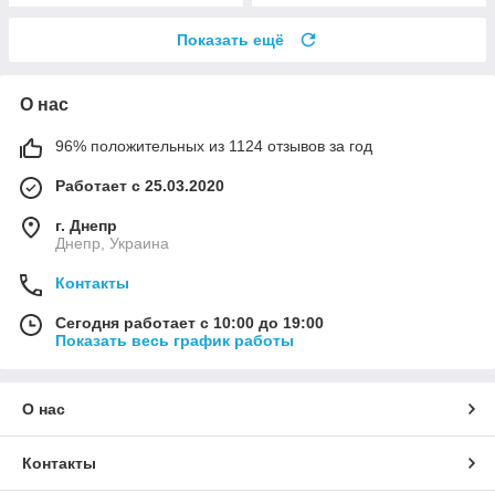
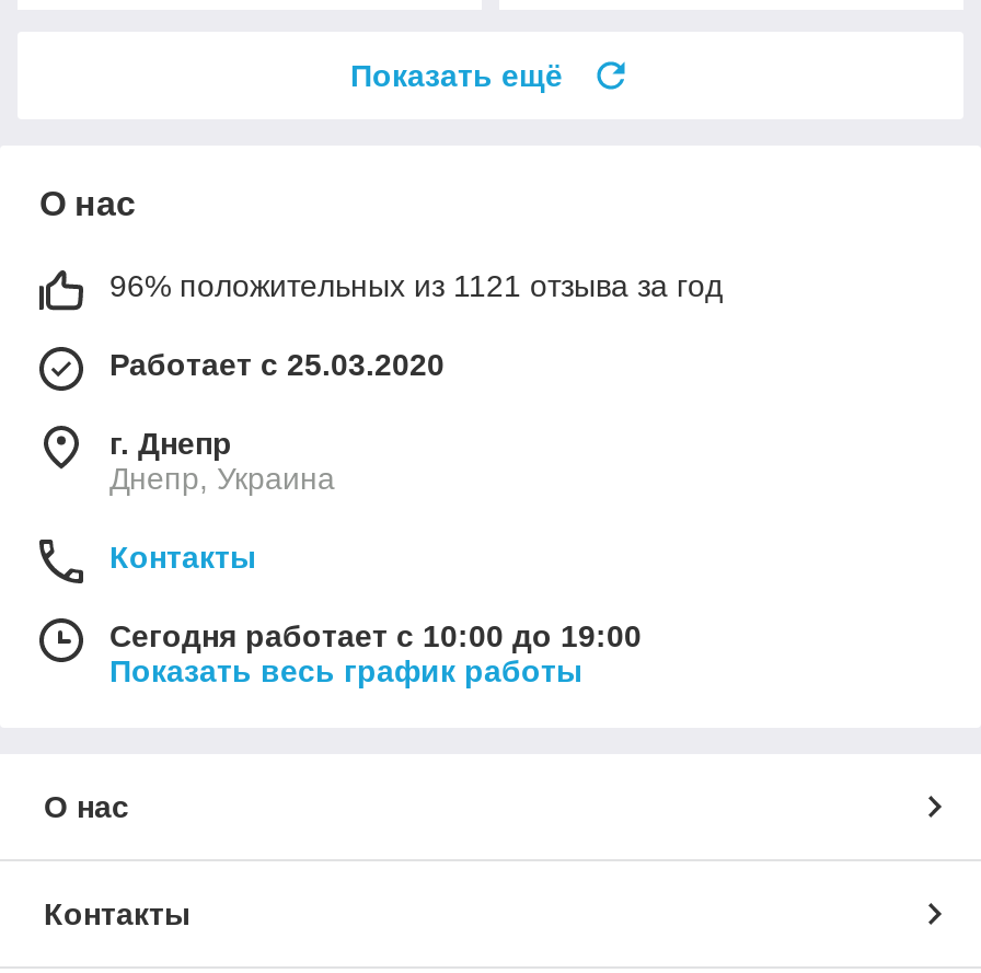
- 96% положительных из 1124 отзывов за год
+ 96% положительных из 1121 отзыва за год
